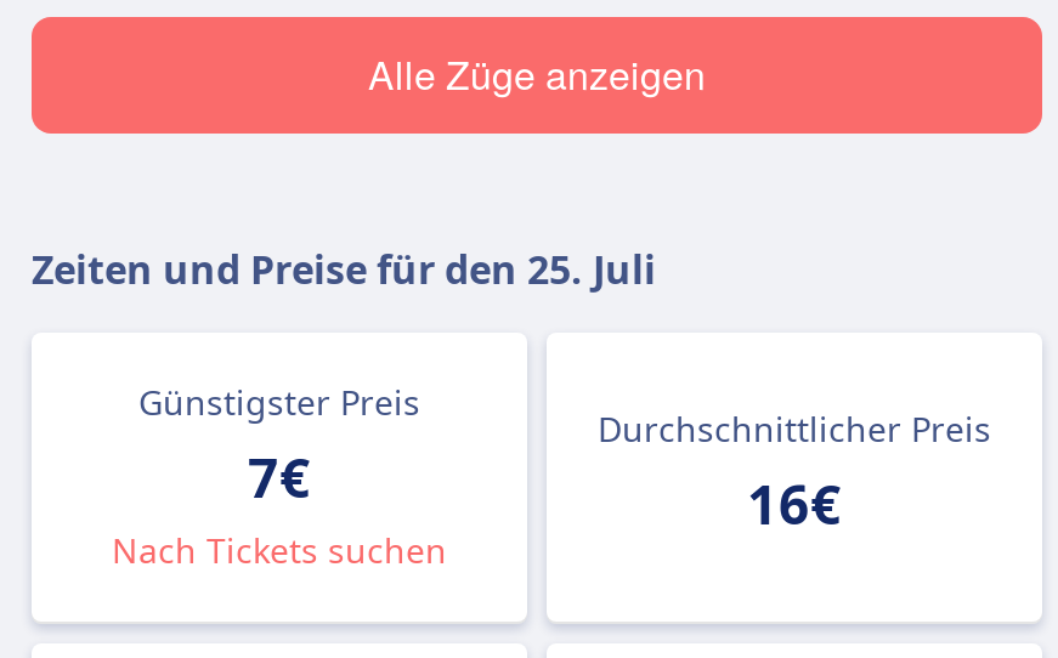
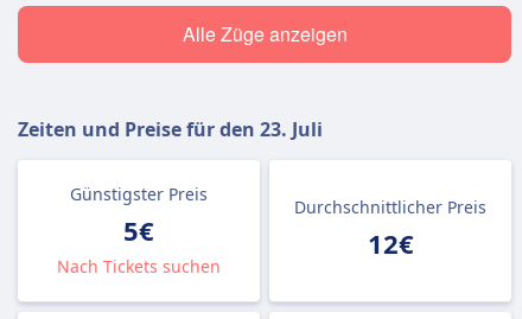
- Zeiten und Preise für den 25. Juli
+ Zeiten und Preise für den 23. Juli

- 7€
+ 5€

- 16€
+ 12€
